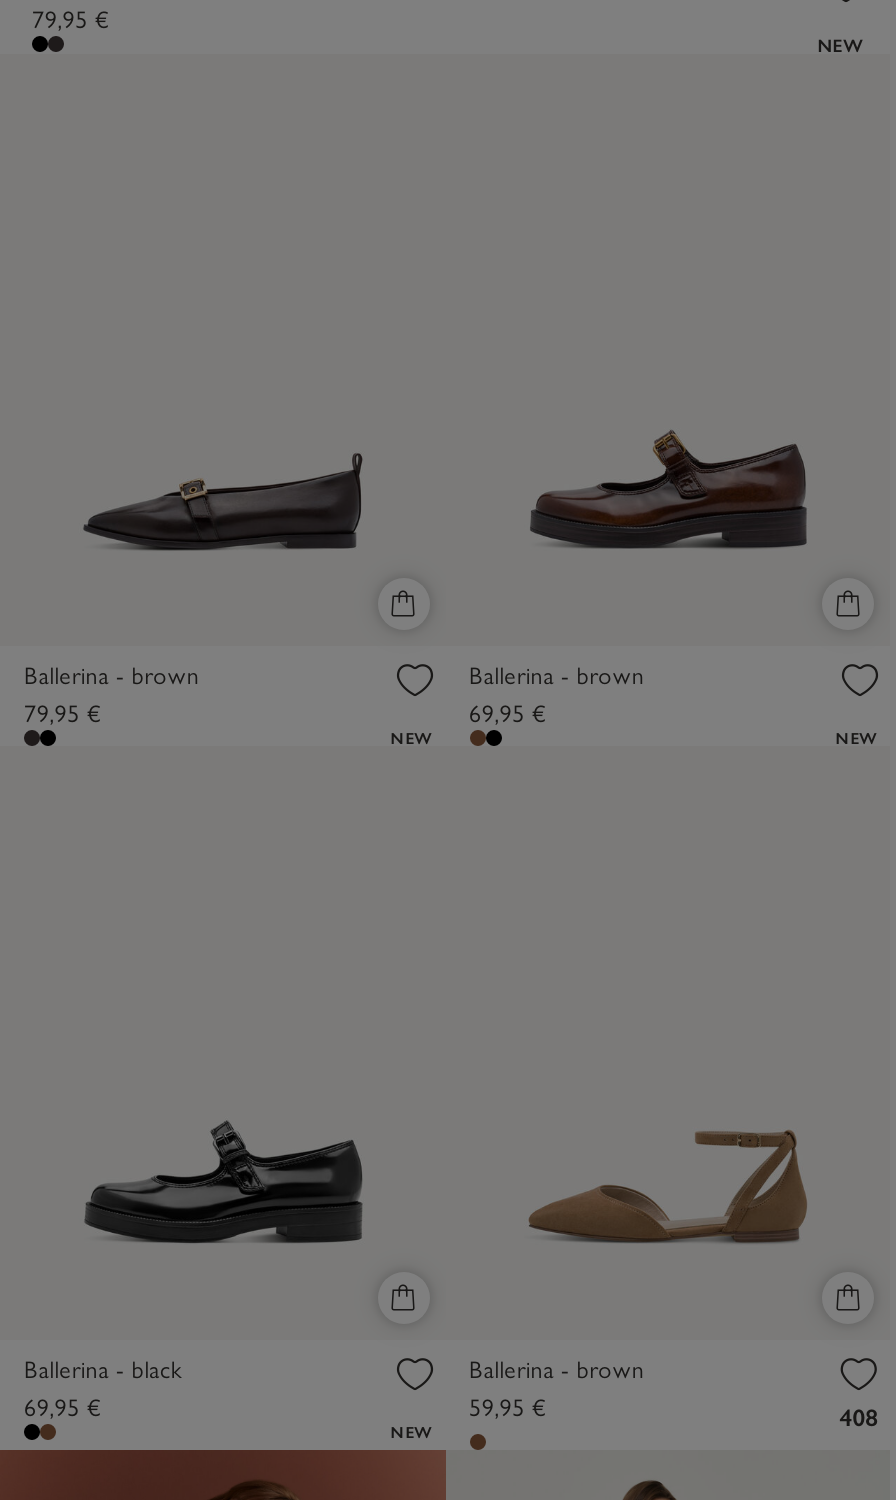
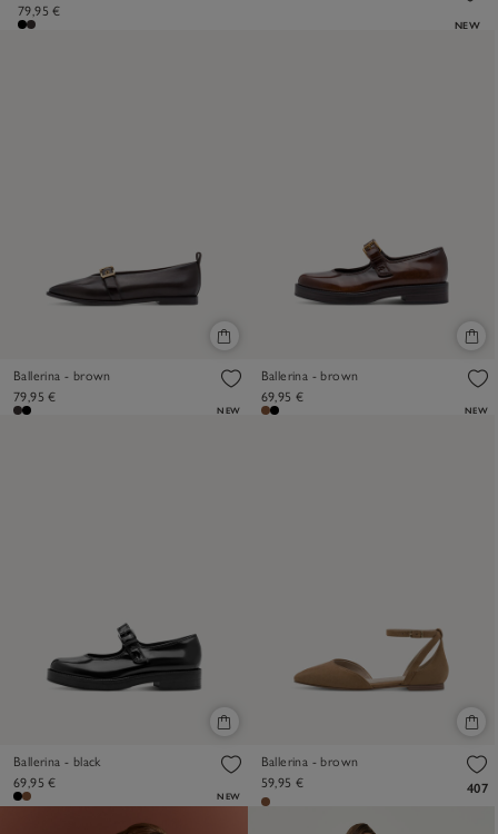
- 408
+ 407
